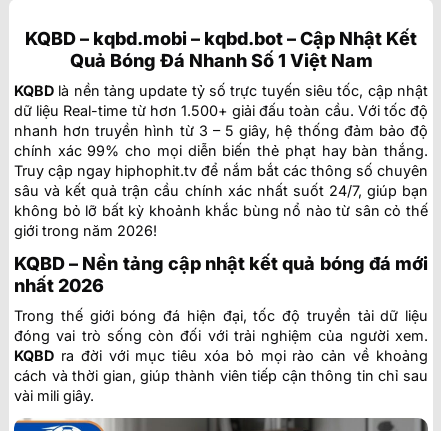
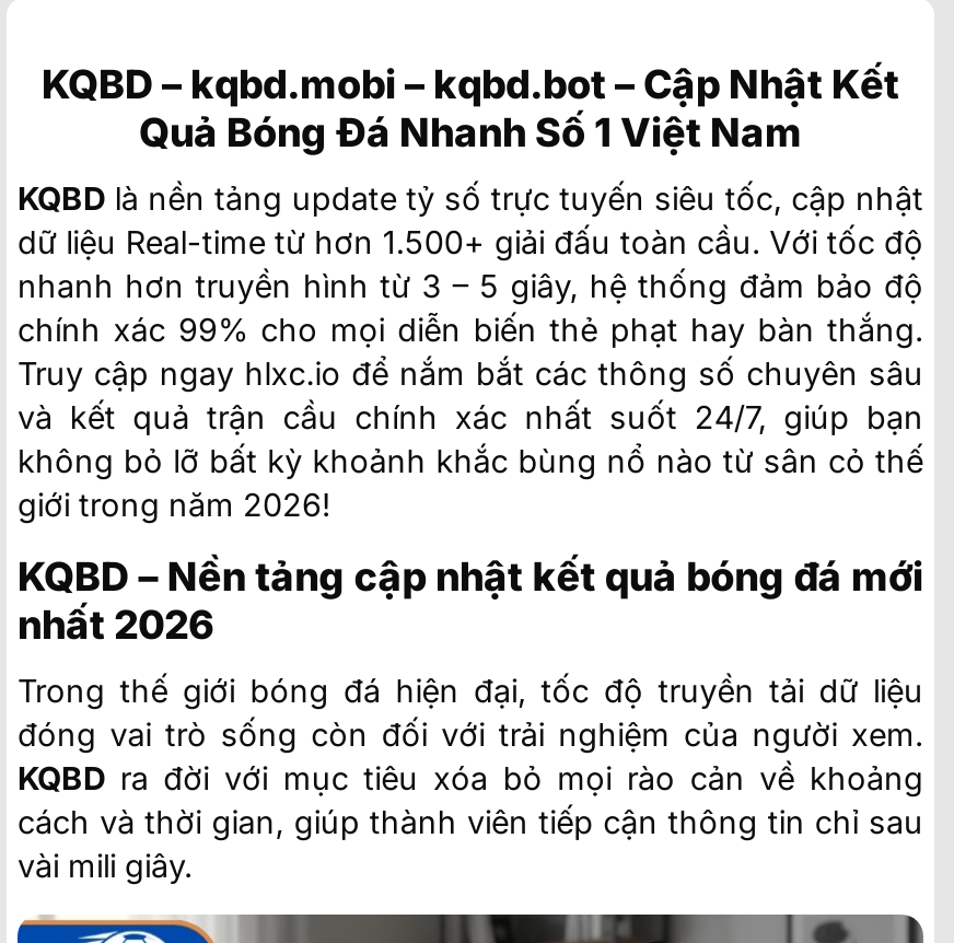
- Truy cập ngay hiphophit.tv để nắm bắt các thông số chuyên
- sâu và kết quả trận cầu chính xác nhất suốt 24/7, giúp bạn
+ Truy cập ngay hlxc.io để nắm bắt các thông số chuyên sâu
+ và kết quả trận cầu chính xác nhất suốt 24/7, giúp bạn
